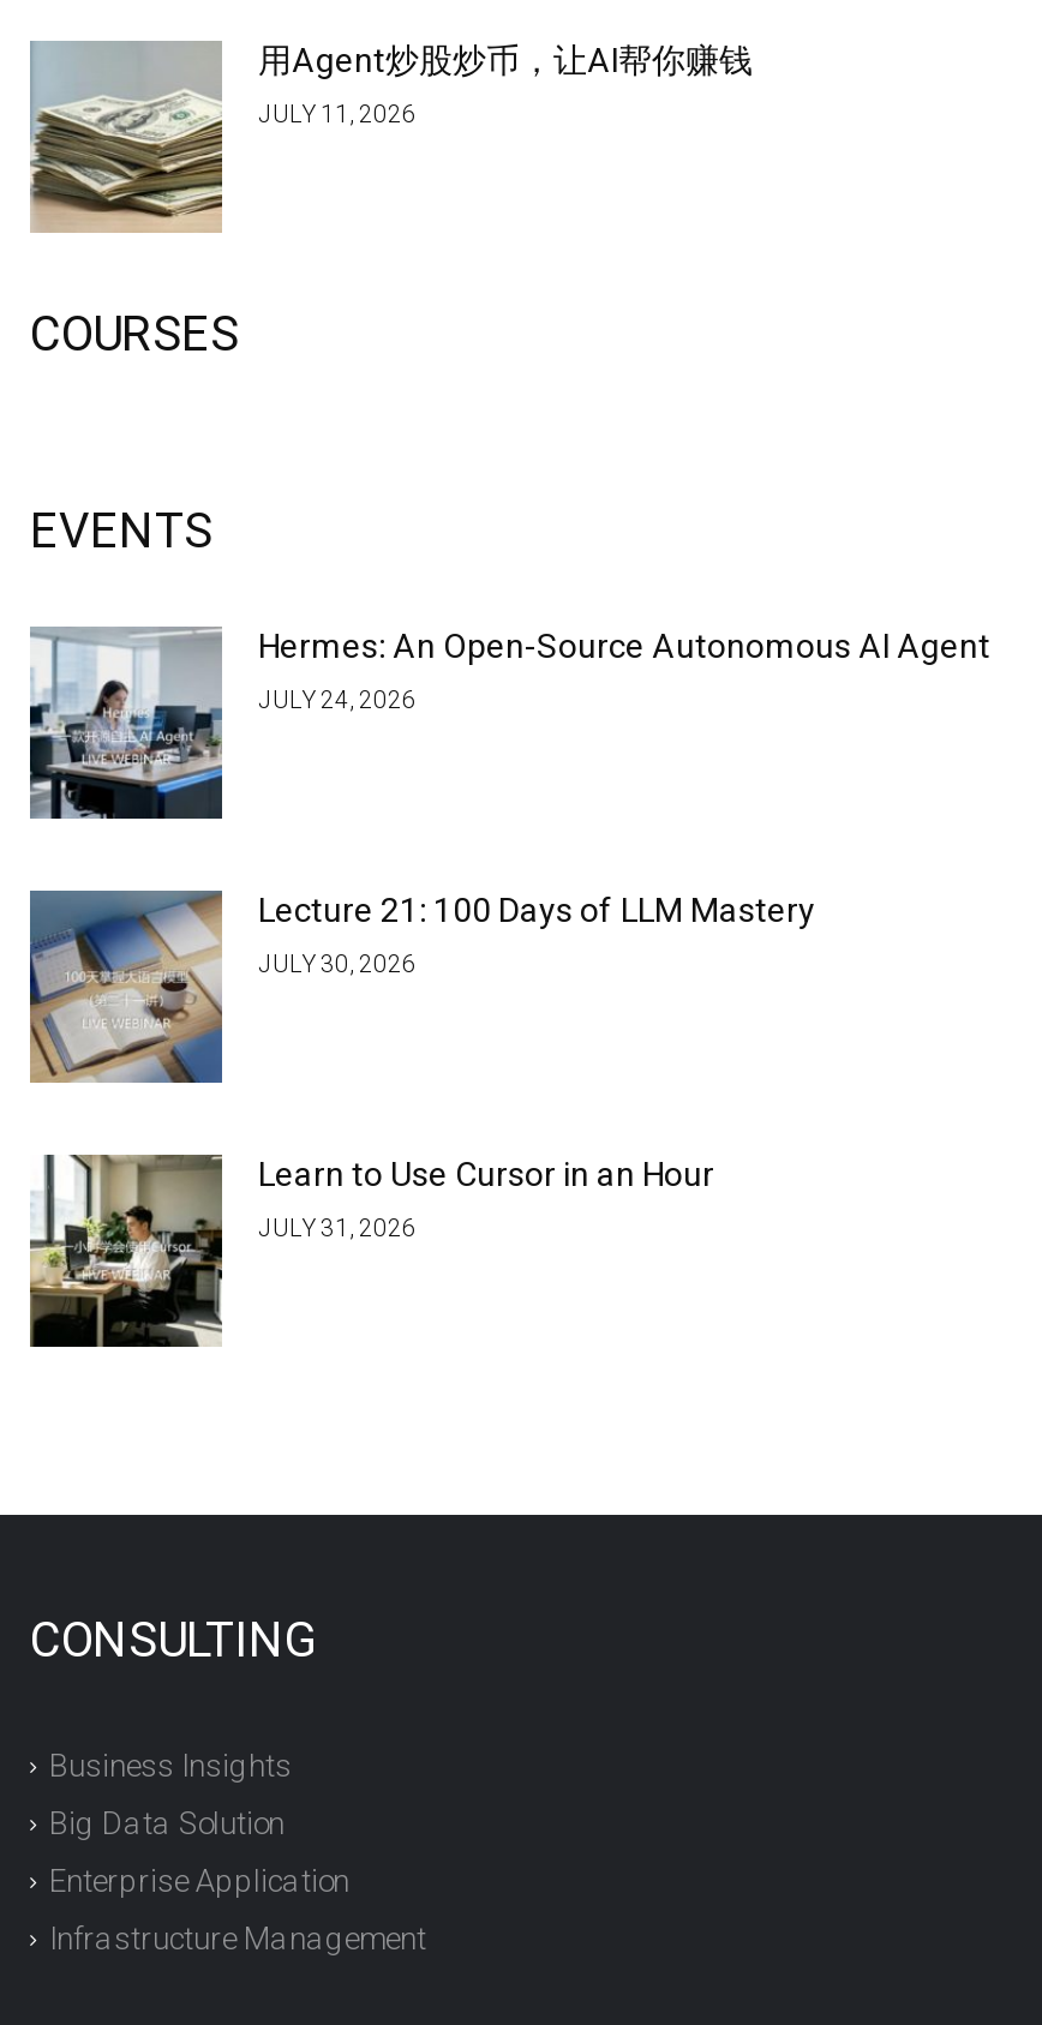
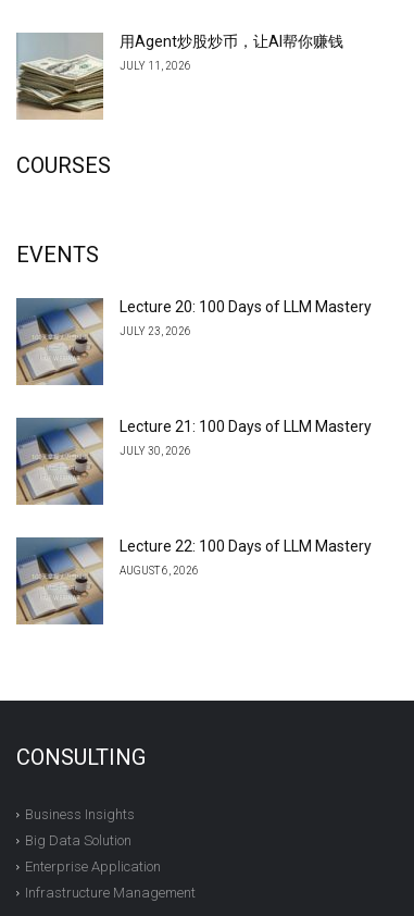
- [image]
- Hermes: An Open-Source Autonomous AI Agent
+ [image]
+ Lecture 20: 100 Days of LLM Mastery

- JULY 24, 2026
+ JULY 23, 2026

- [image]
- Learn to Use Cursor in an Hour
+ [image]
+ Lecture 22: 100 Days of LLM Mastery

- JULY 31, 2026
+ AUGUST 6, 2026
